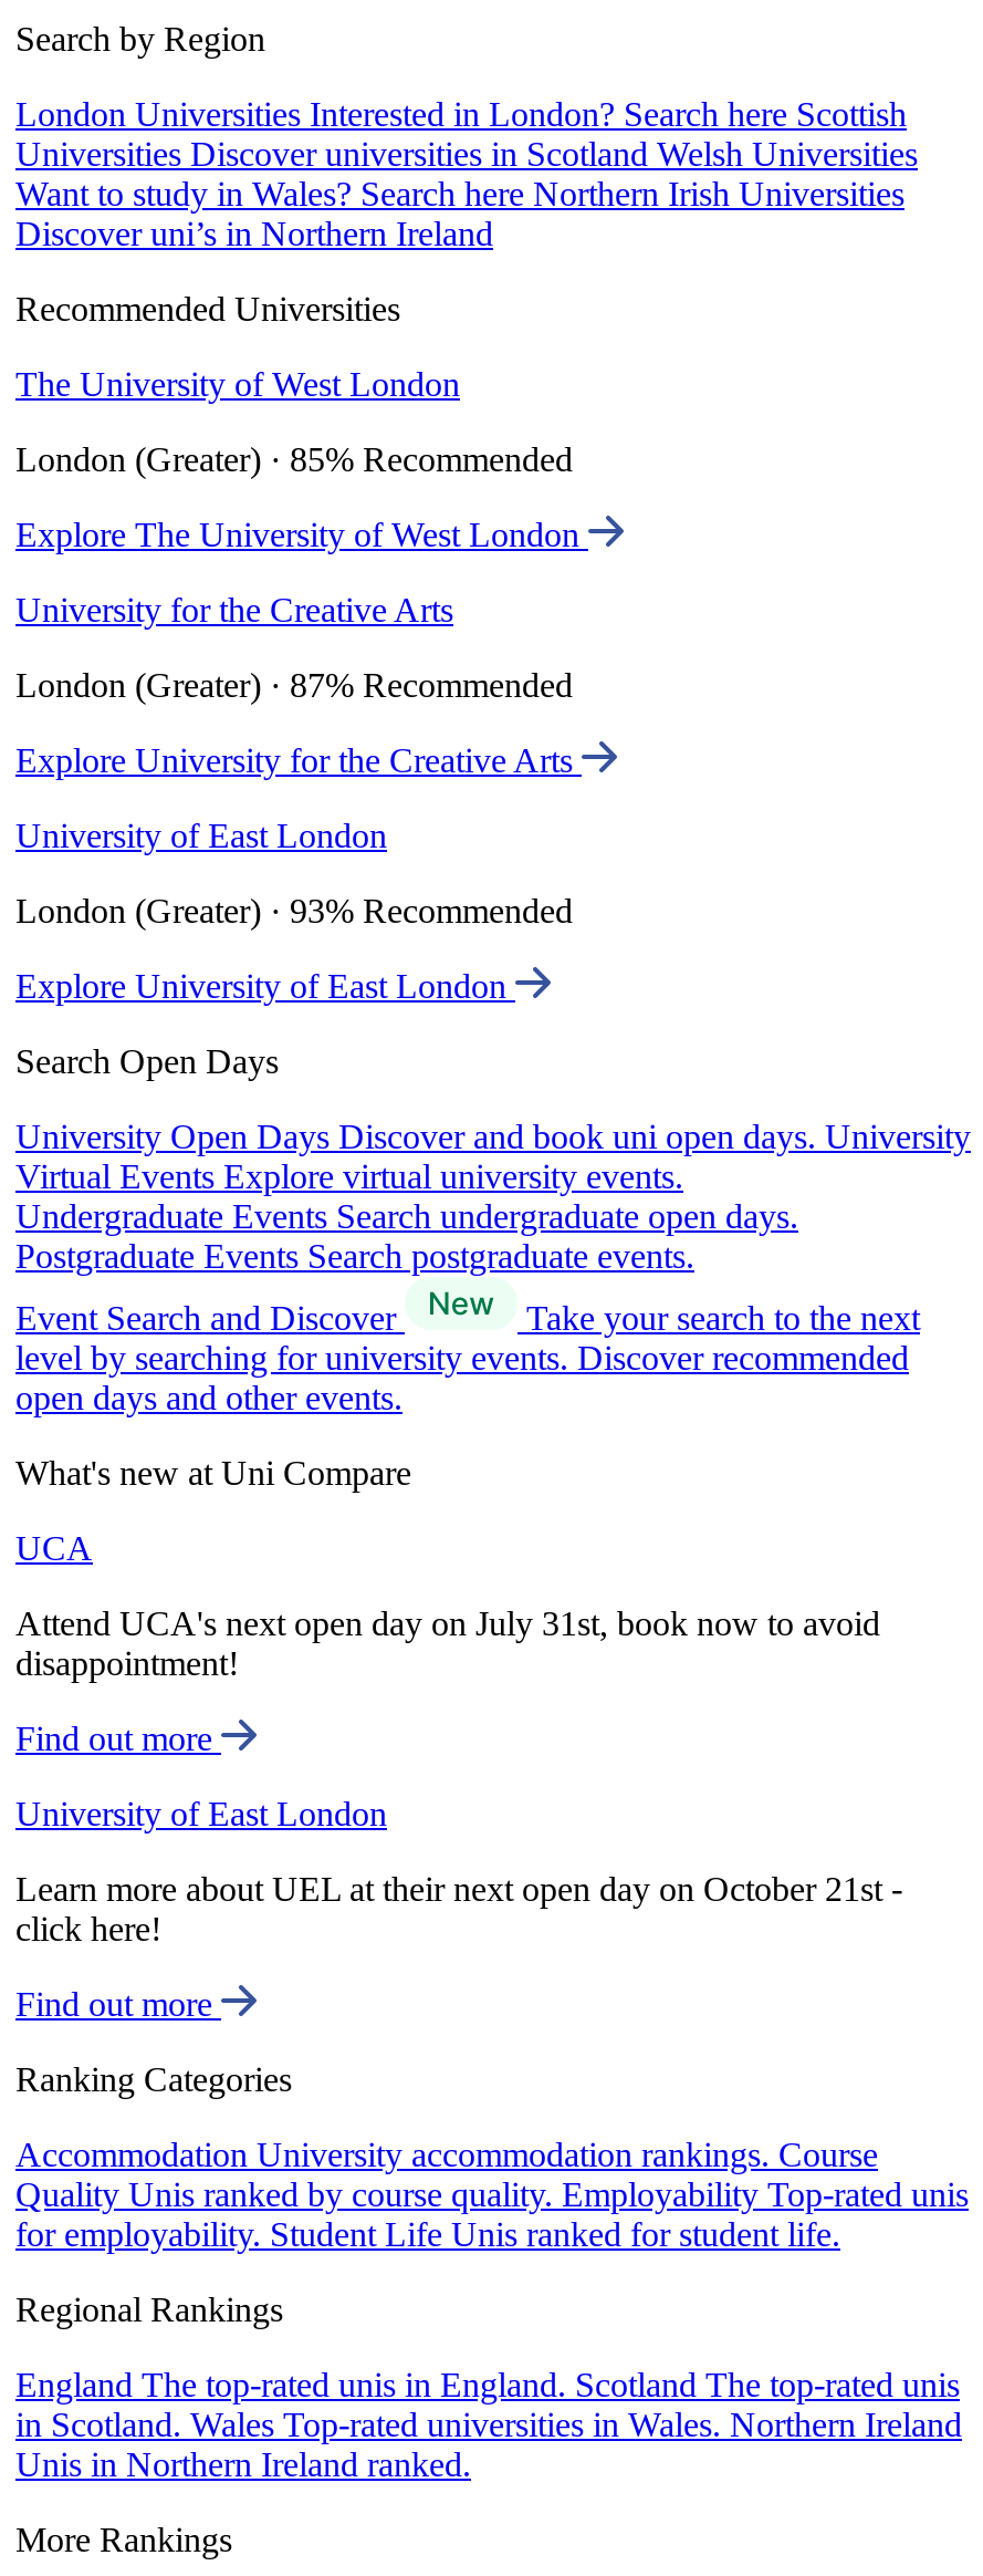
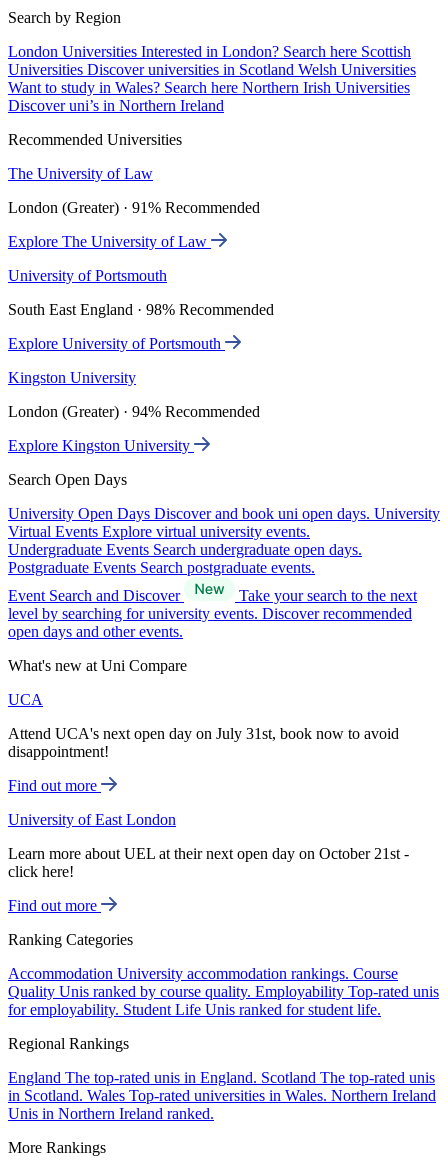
- The University of West London
+ The University of Law

- London (Greater) · 85% Recommended
+ London (Greater) · 91% Recommended

- Explore The University of West London
+ Explore The University of Law

- University for the Creative Arts
+ University of Portsmouth

- London (Greater) · 87% Recommended
+ South East England · 98% Recommended

- Explore University for the Creative Arts
+ Explore University of Portsmouth

- University of East London
+ Kingston University

- London (Greater) · 93% Recommended
+ London (Greater) · 94% Recommended

- Explore University of East London
+ Explore Kingston University
